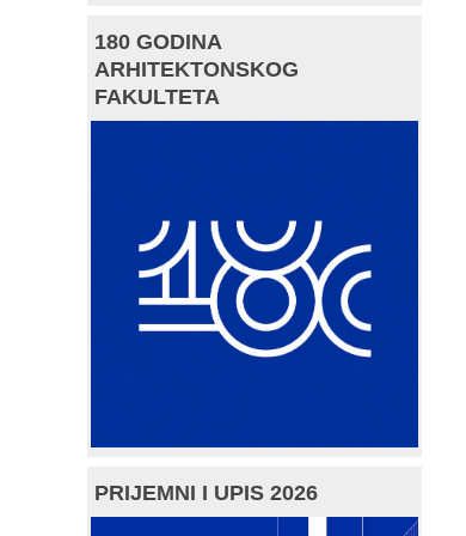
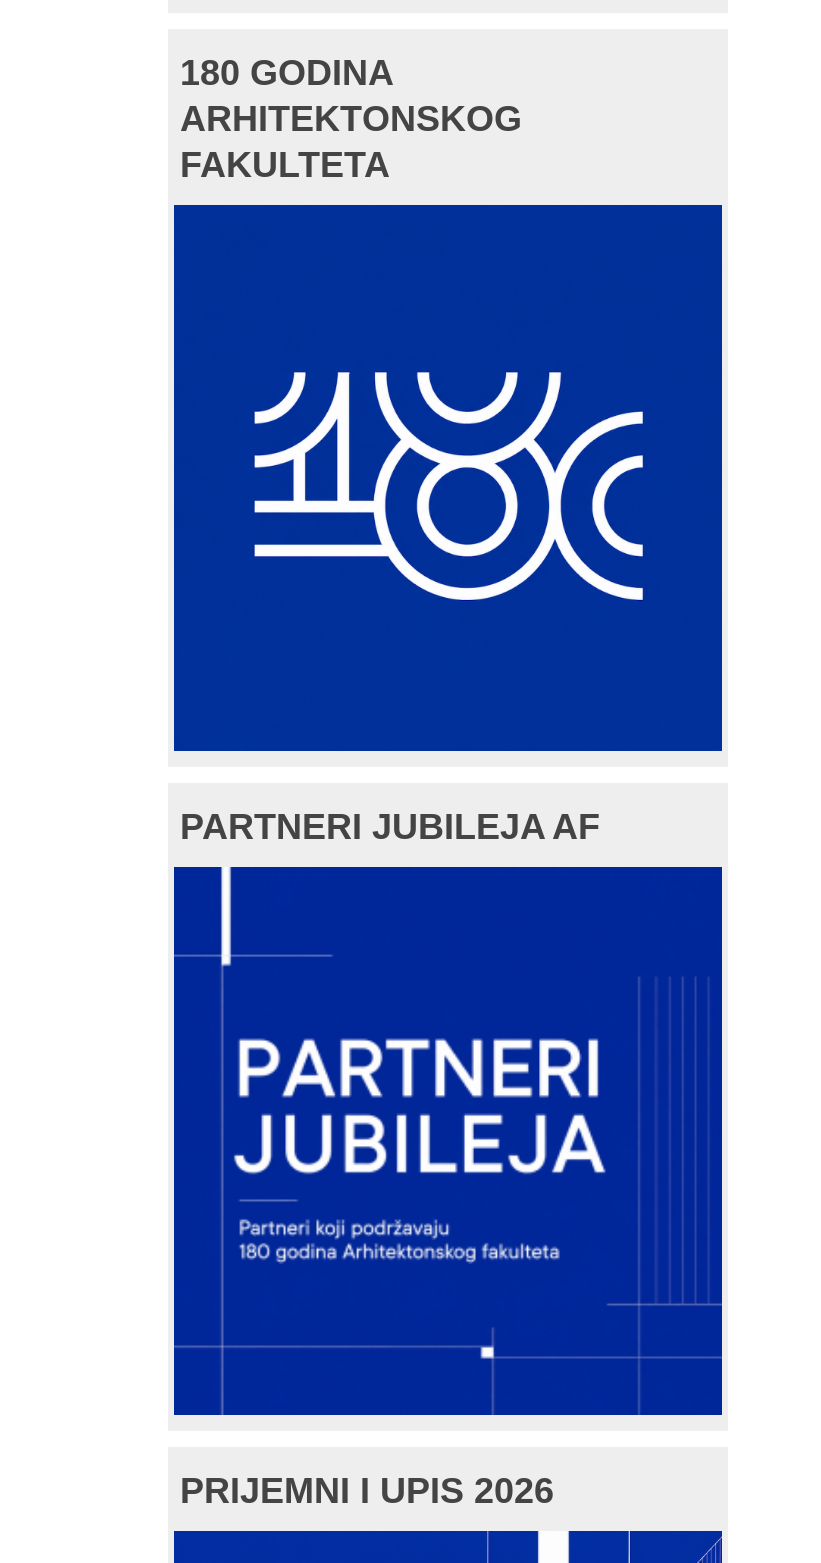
+ PARTNERI JUBILEJA AF

+ [image]
